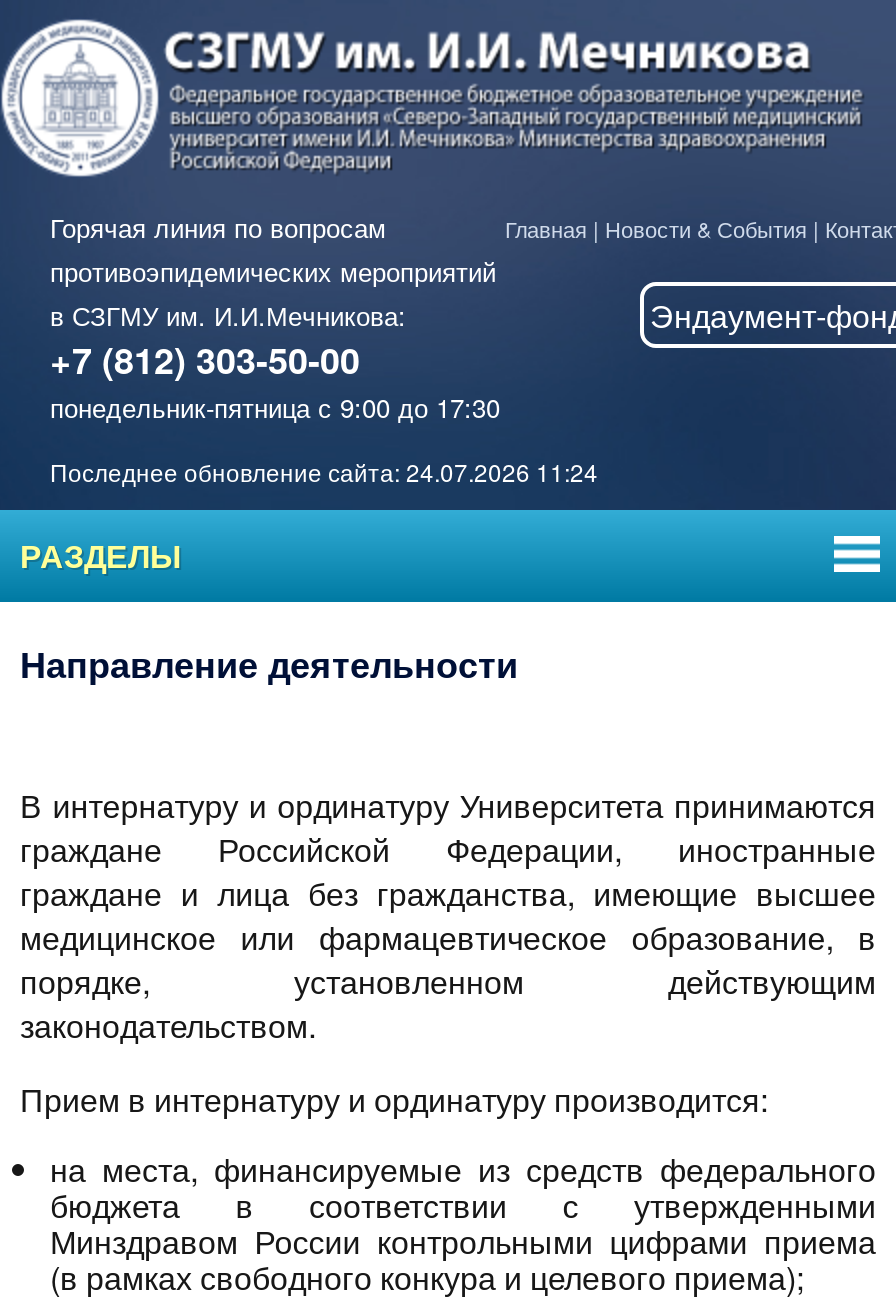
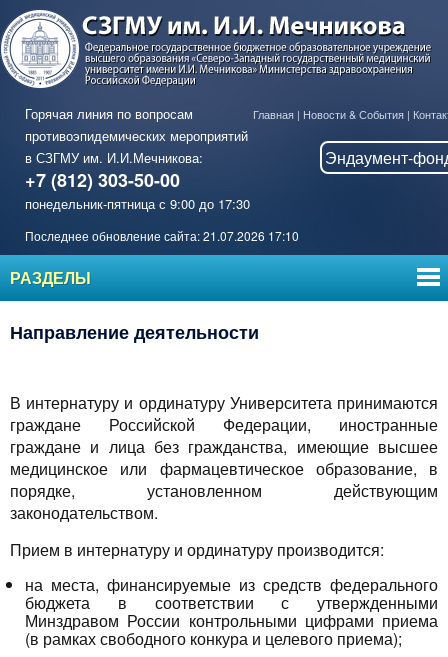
- Последнее обновление сайта: 24.07.2026 11:24
+ Последнее обновление сайта: 21.07.2026 17:10
